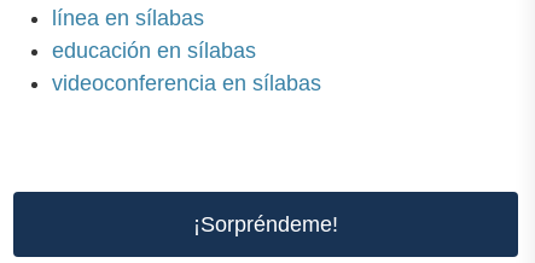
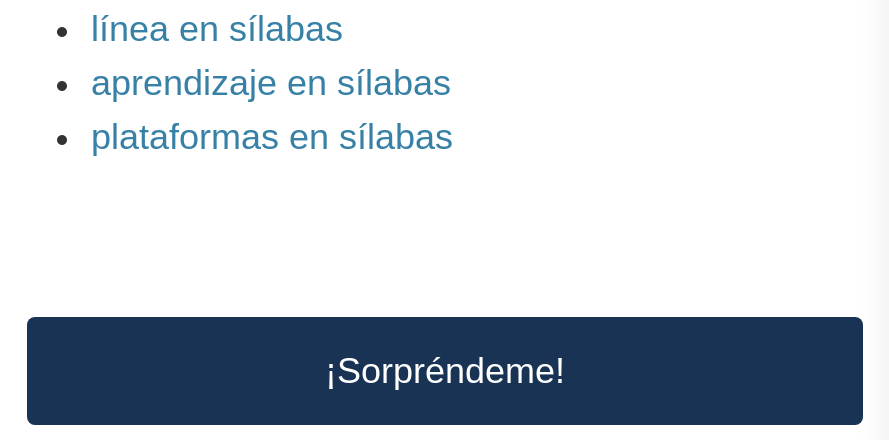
- educación en sílabas
+ aprendizaje en sílabas

- videoconferencia en sílabas
+ plataformas en sílabas
